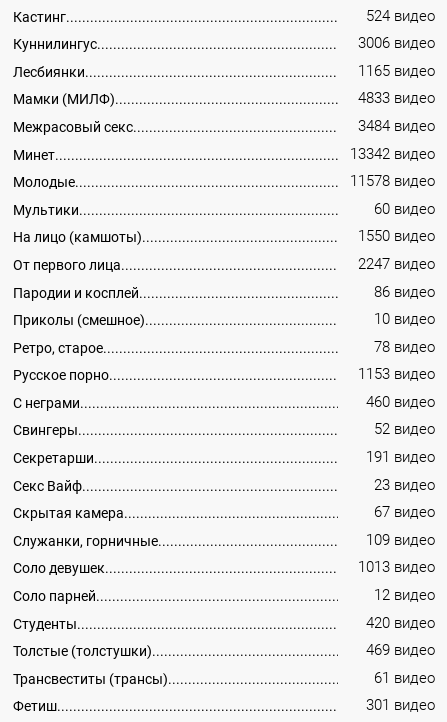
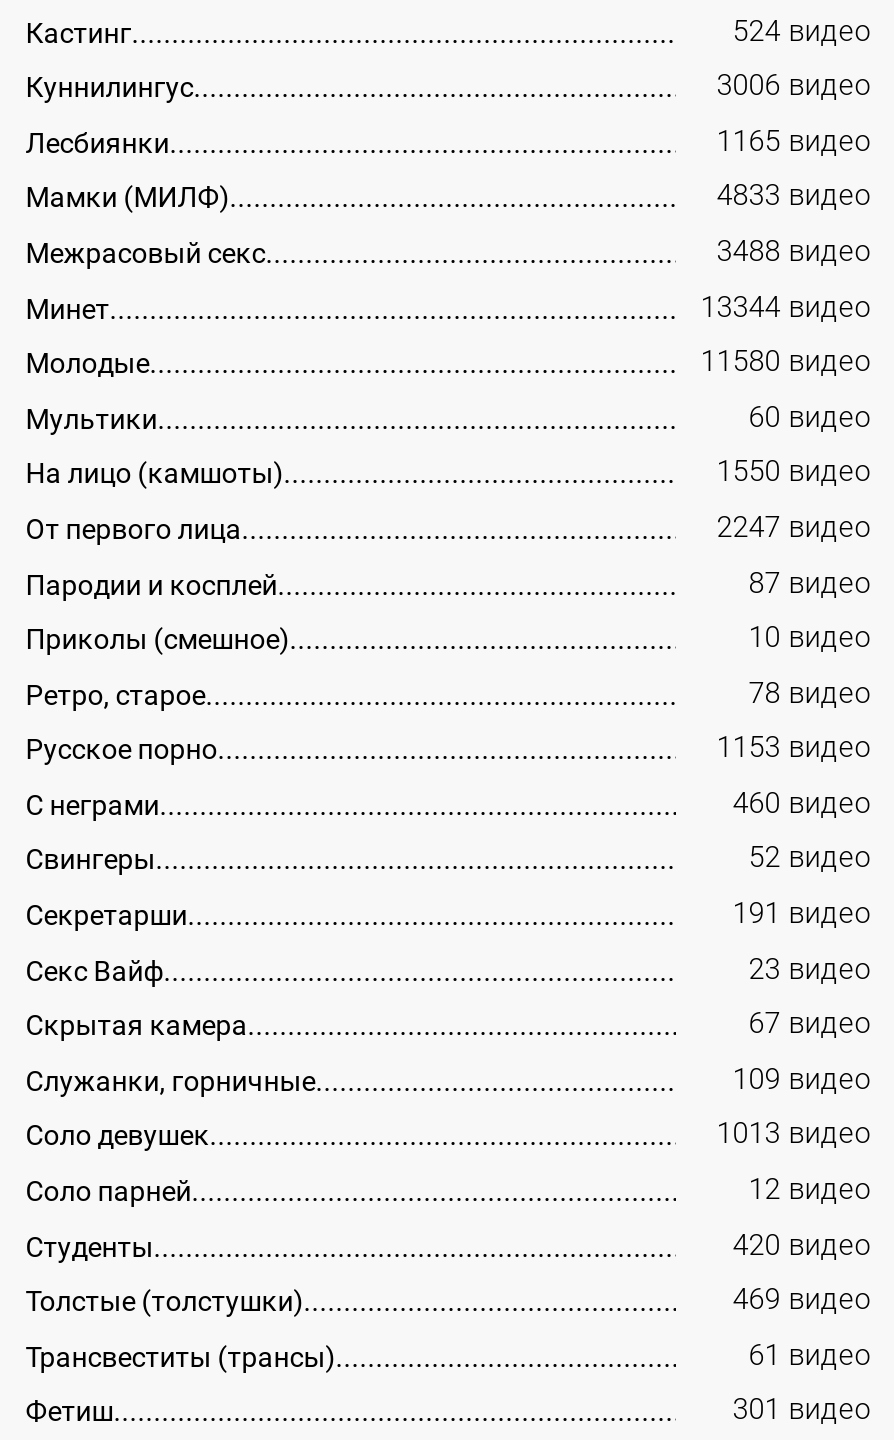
- 3484 видео
+ 3488 видео

- 13342 видео
+ 13344 видео

- 11578 видео
+ 11580 видео

- 86 видео
+ 87 видео
